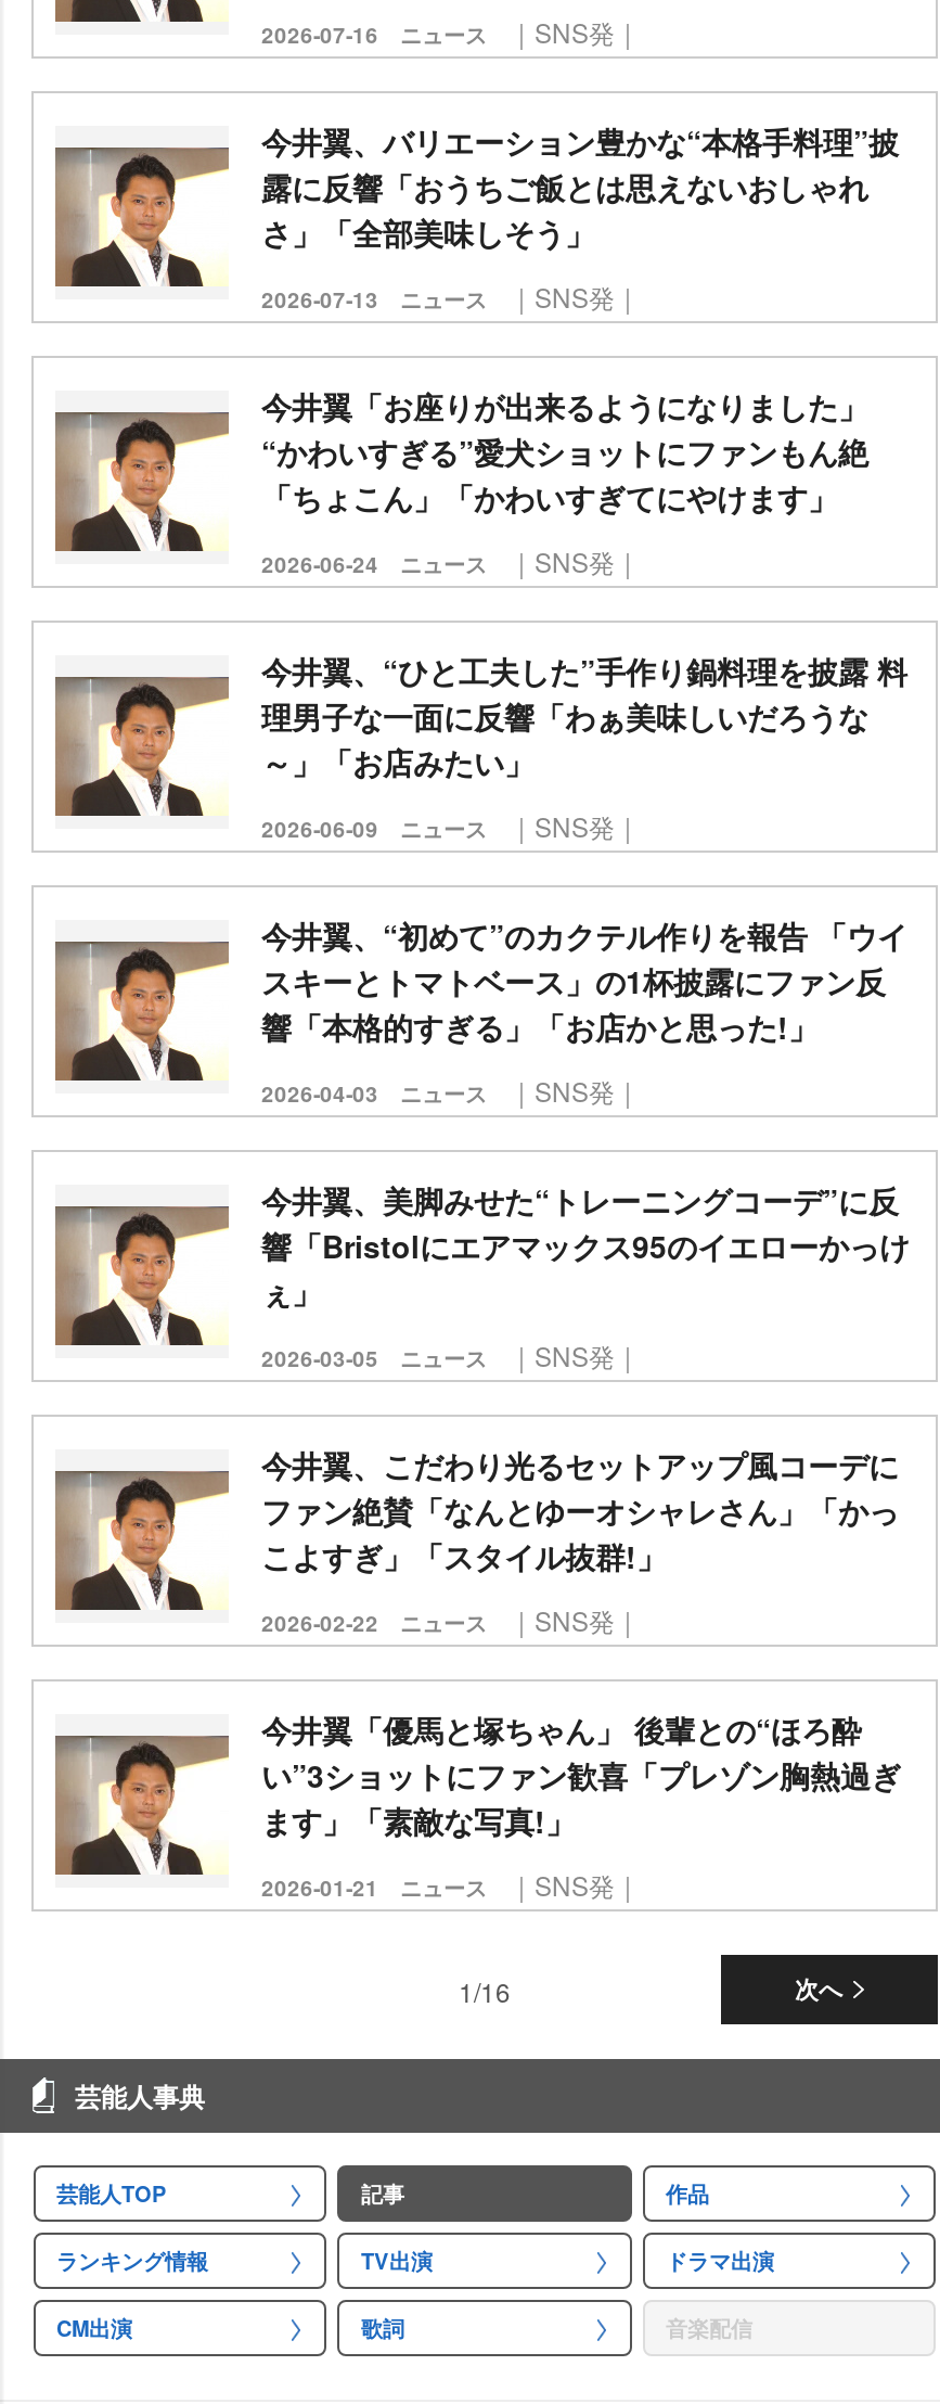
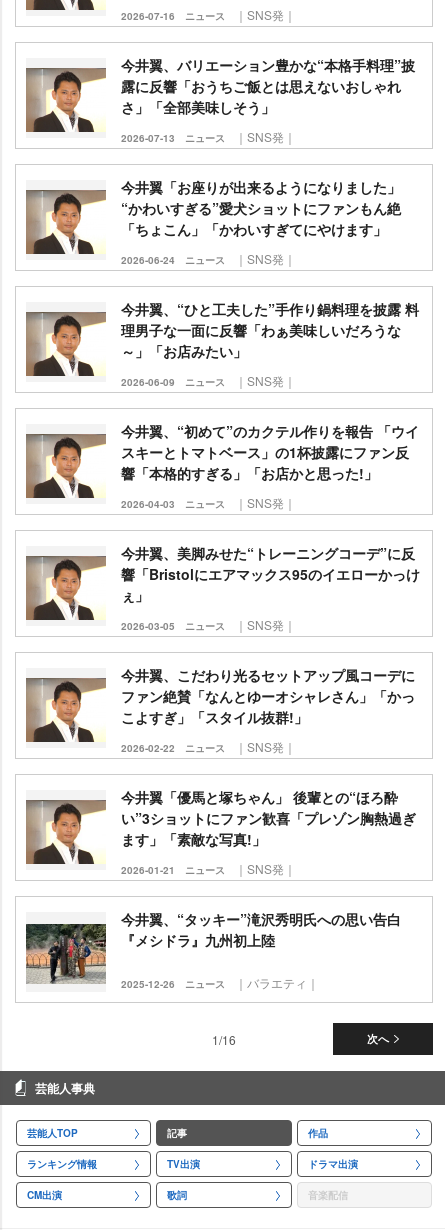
+ [image]
+ 今井翼、“タッキー”滝沢秀明氏への思い告白
+ 『メシドラ』九州初上陸
+ 2025-12-26
+ ニュース
+ ｜バラエティ｜
